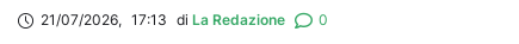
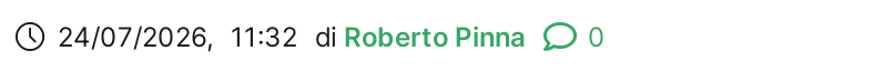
- 21/07/2026, 17:13 di La Redazione
+ 24/07/2026, 11:32 di Roberto Pinna
